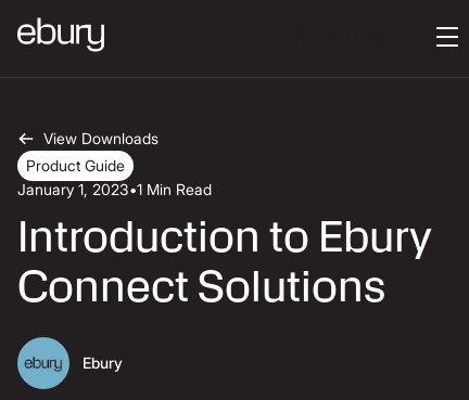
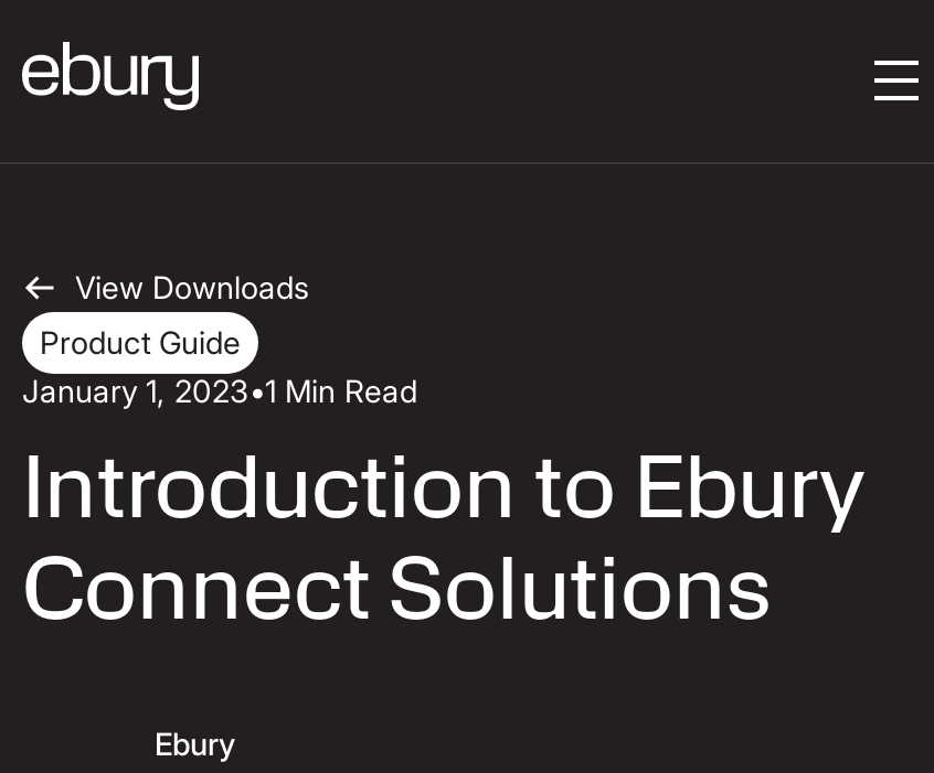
- [image]
